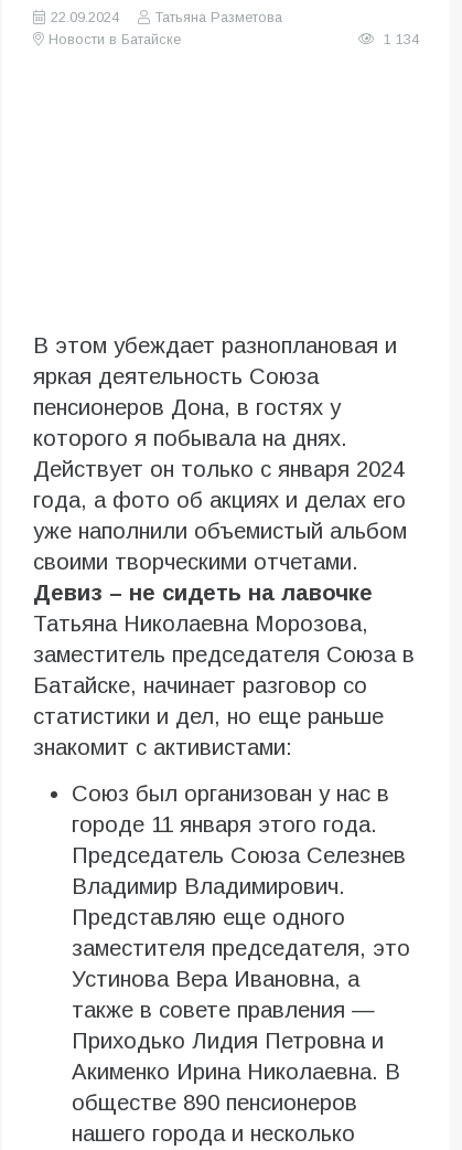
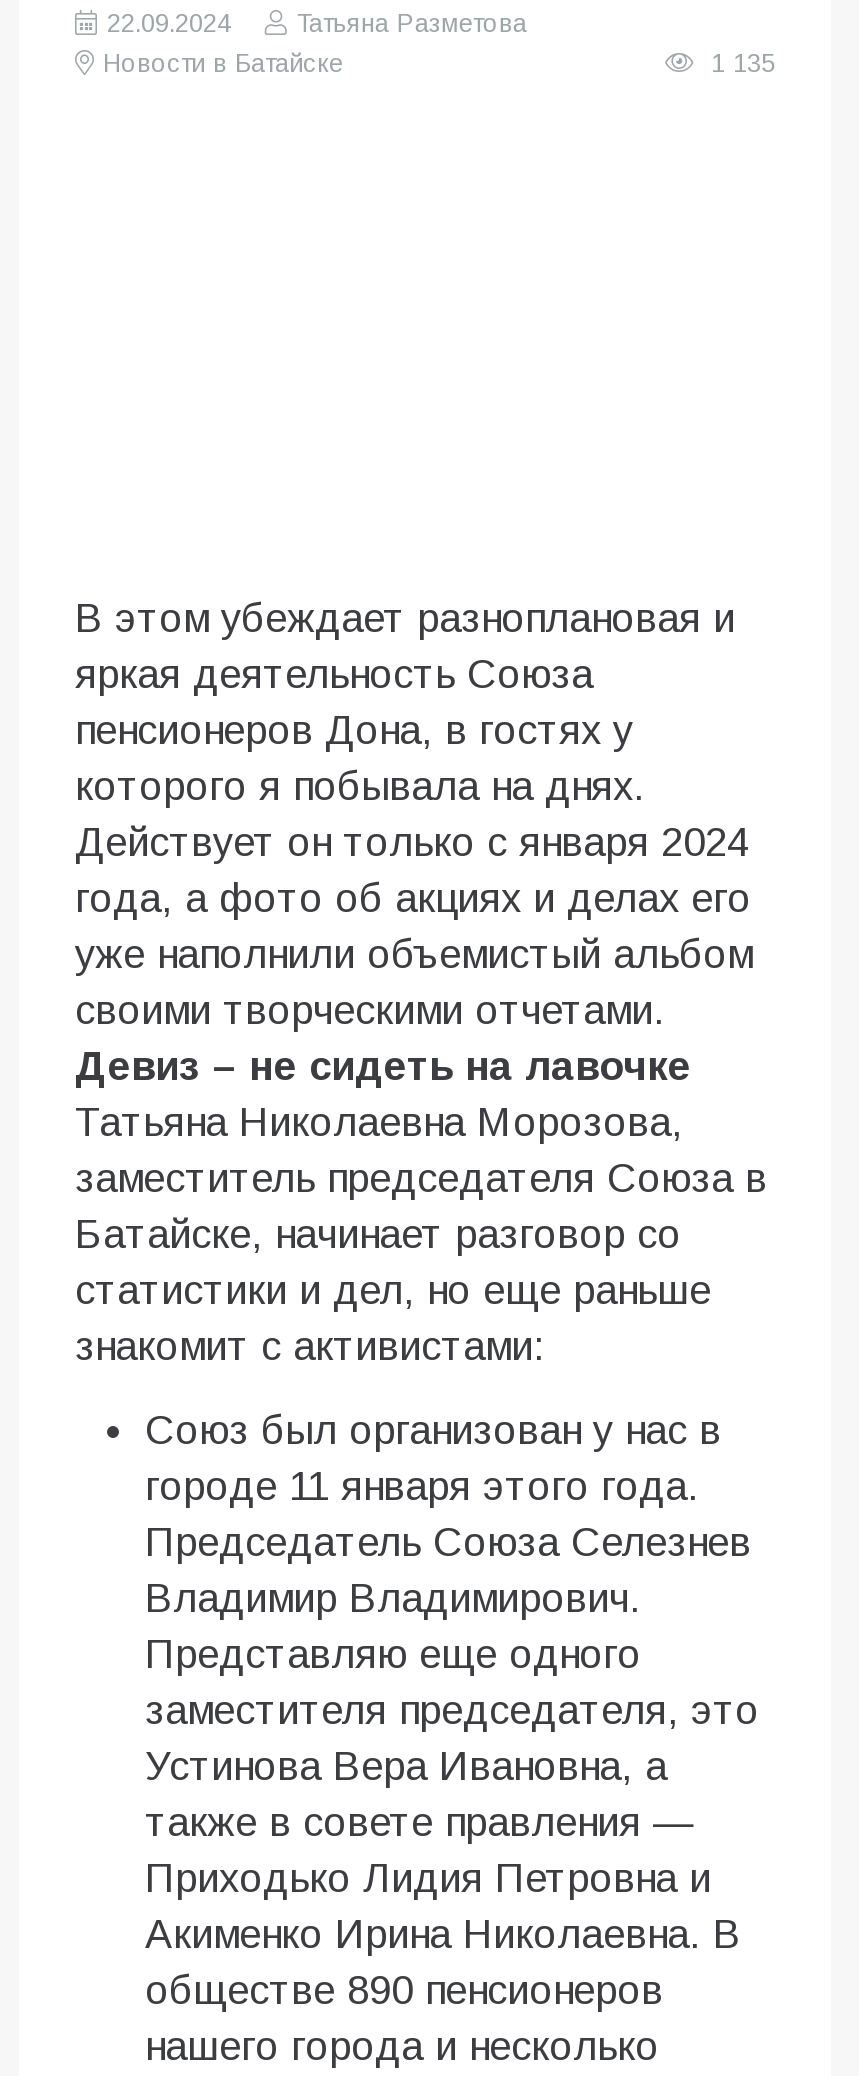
- 1 134
+ 1 135
